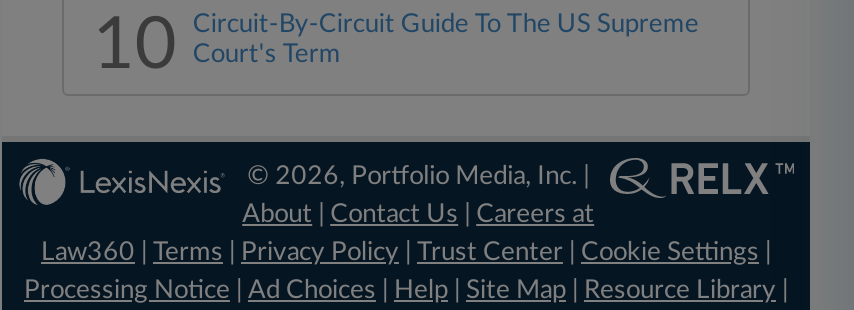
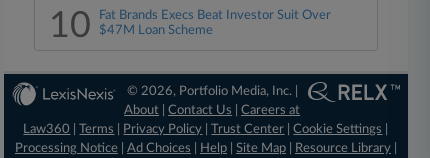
- Circuit-By-Circuit Guide To The US Supreme
- Court's Term
+ Fat Brands Execs Beat Investor Suit Over
+ $47M Loan Scheme
